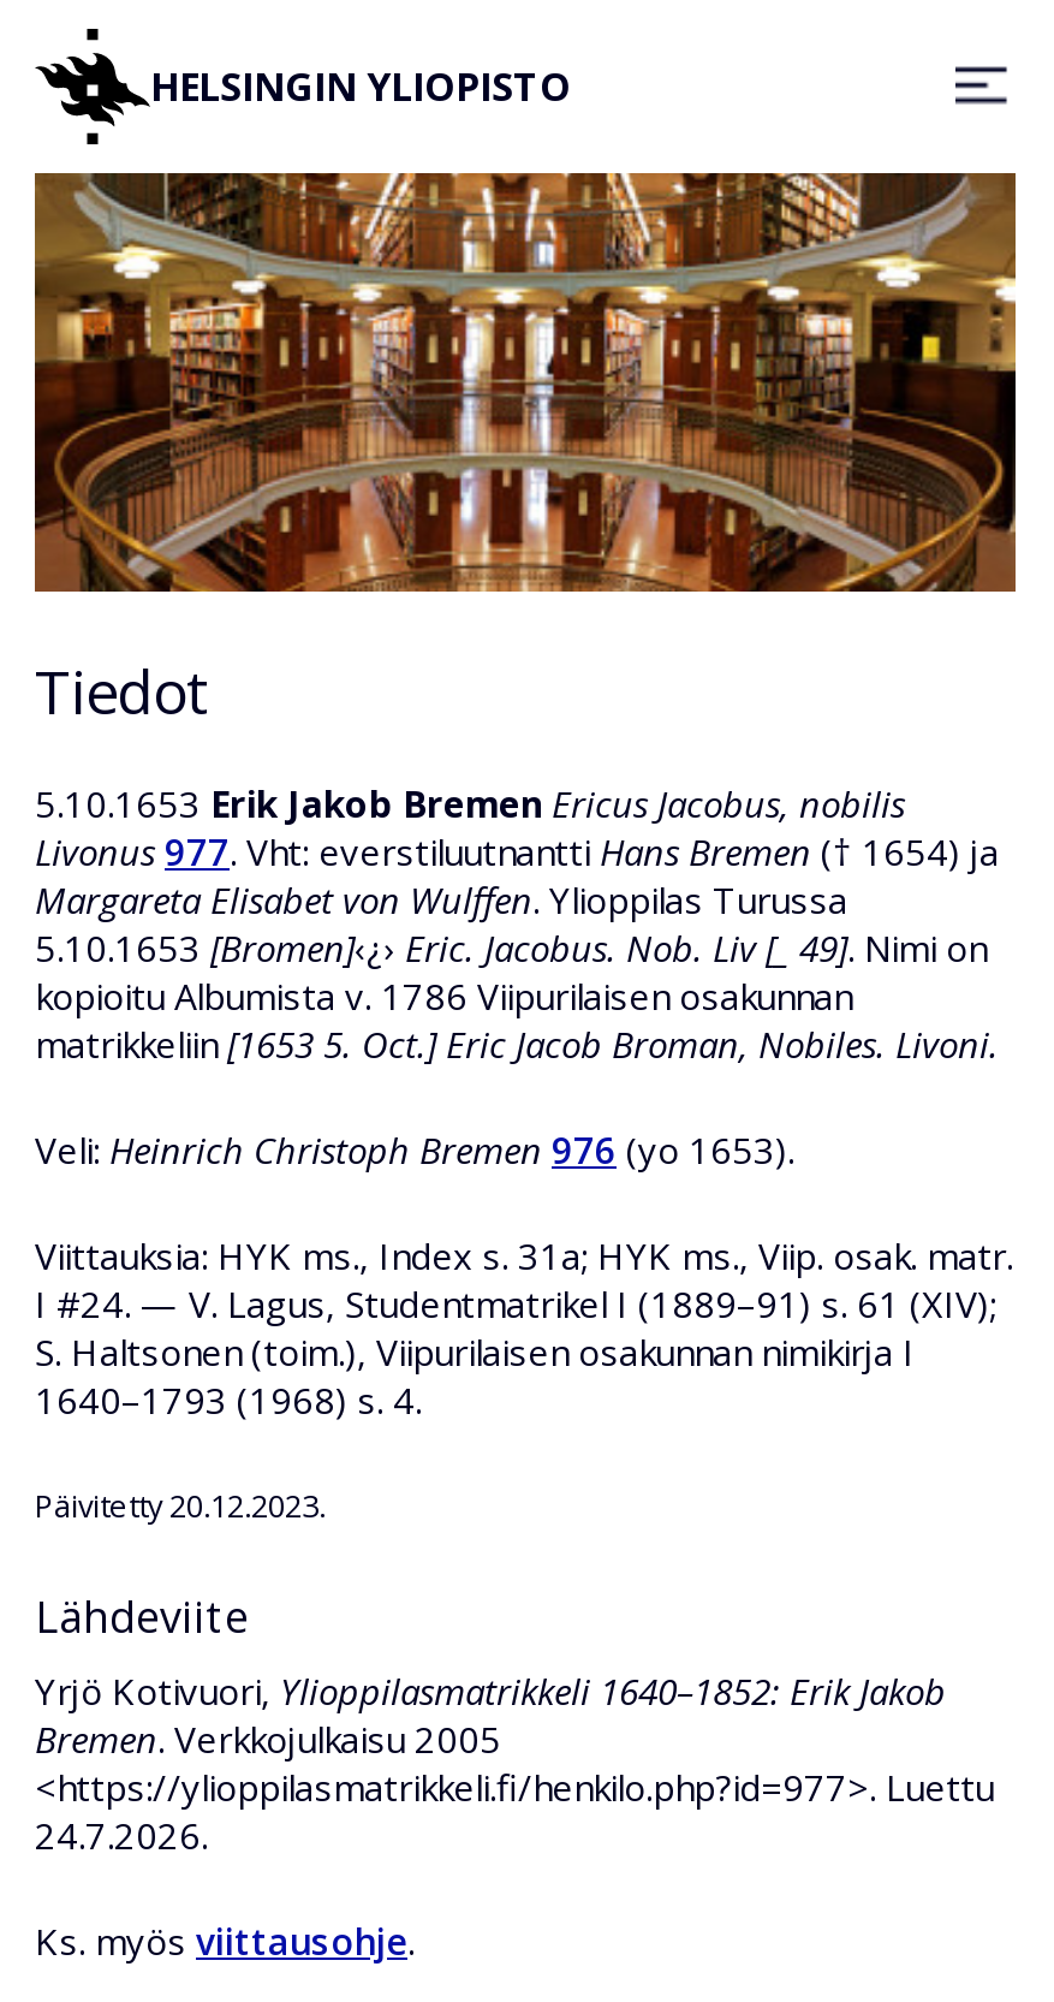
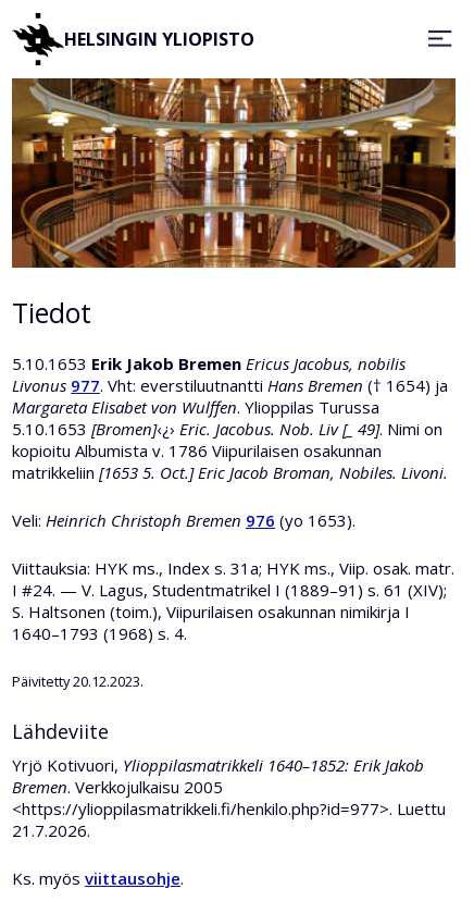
- 24.7.2026.
+ 21.7.2026.
